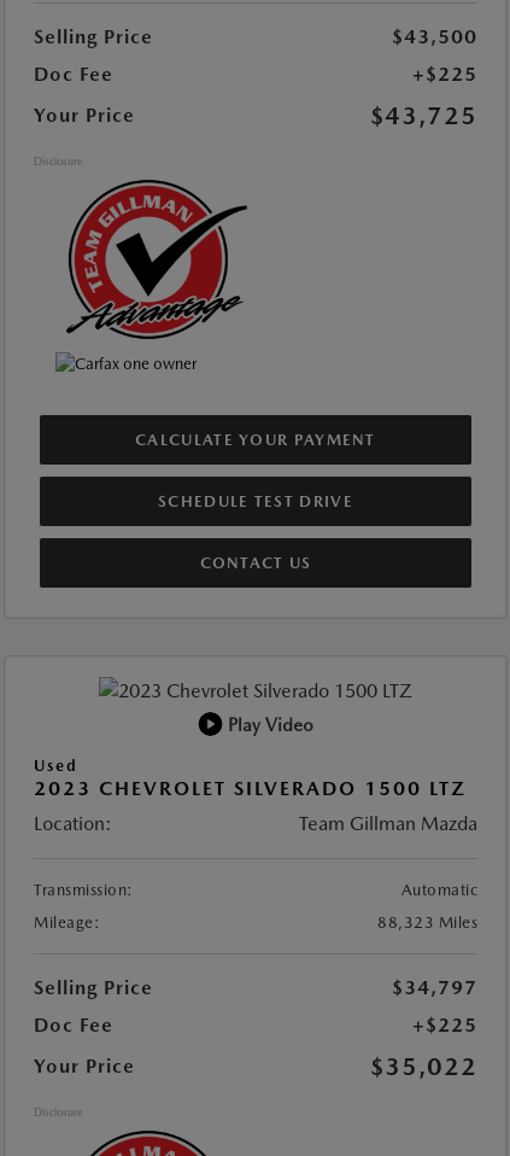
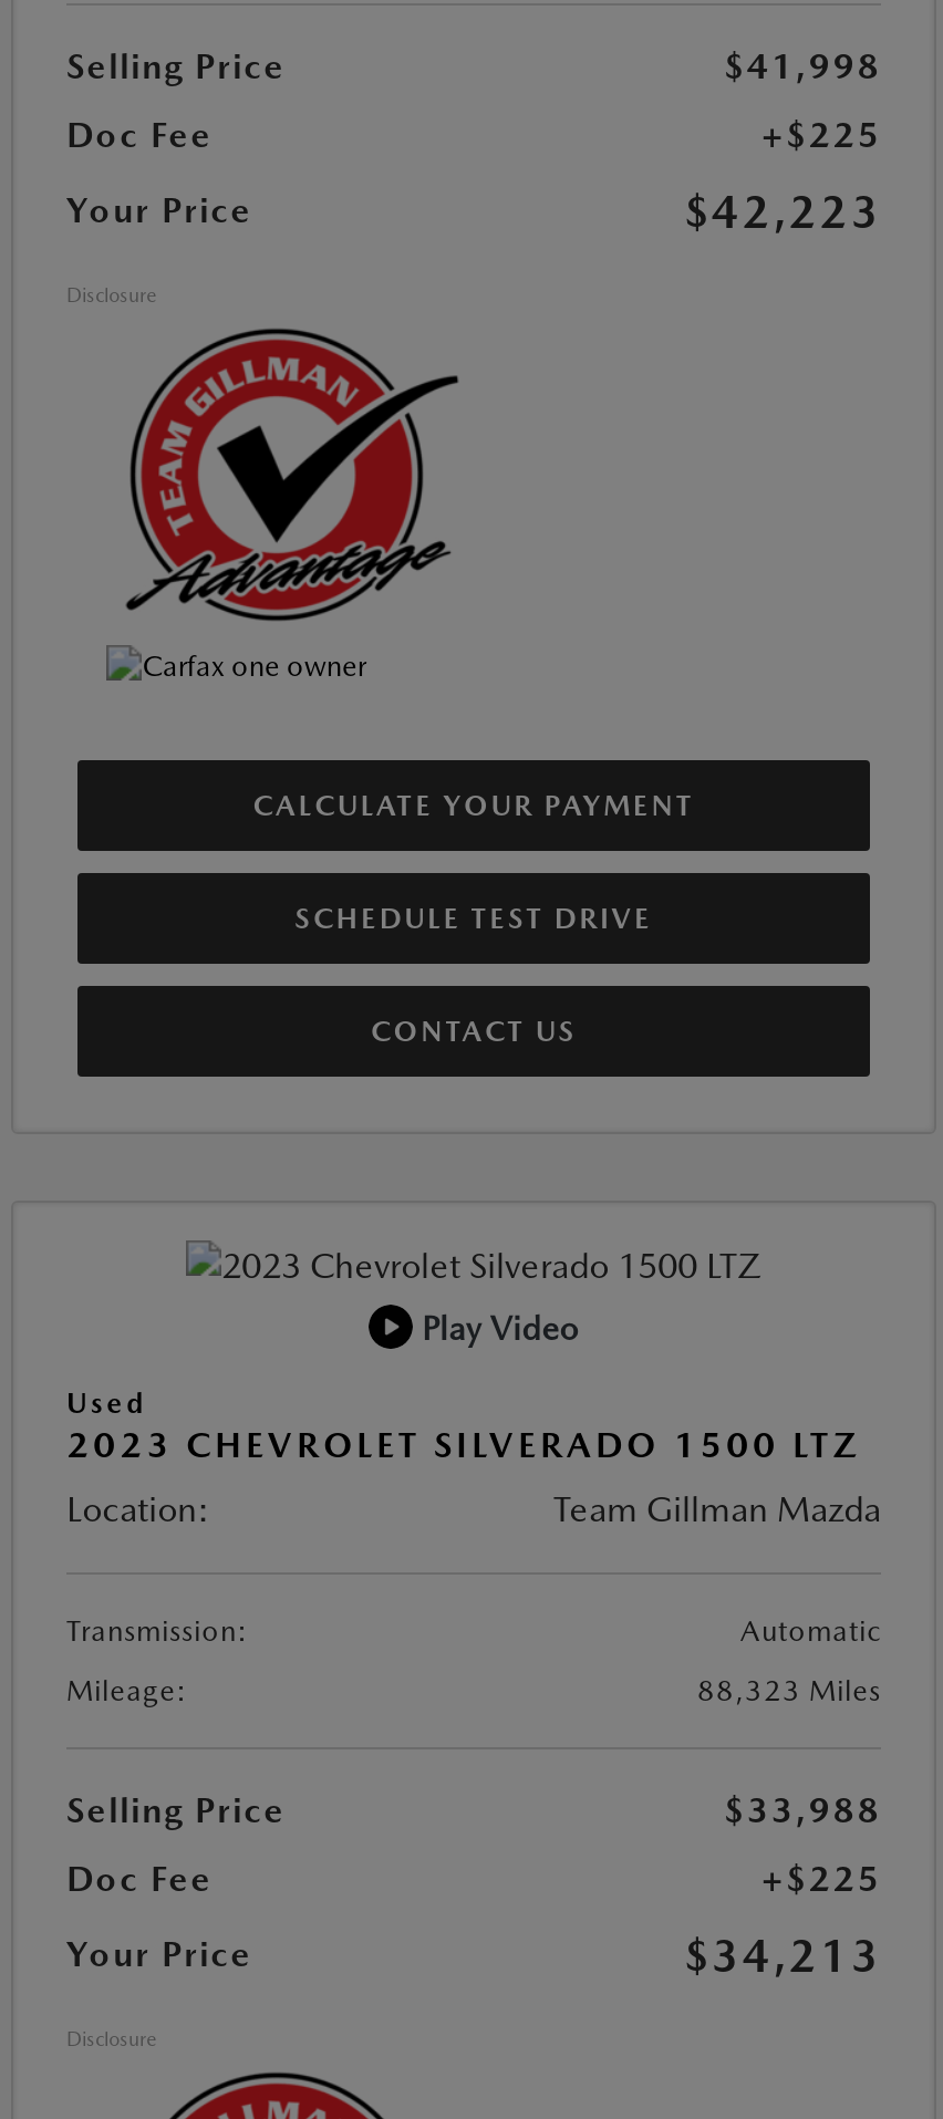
- $43,500
+ $41,998

- $43,725
+ $42,223

- $34,797
+ $33,988

- $35,022
+ $34,213
